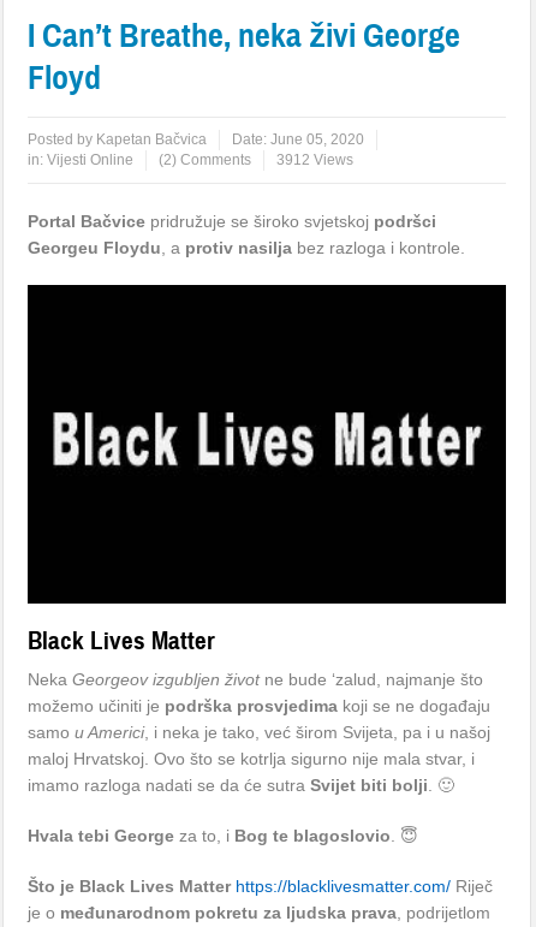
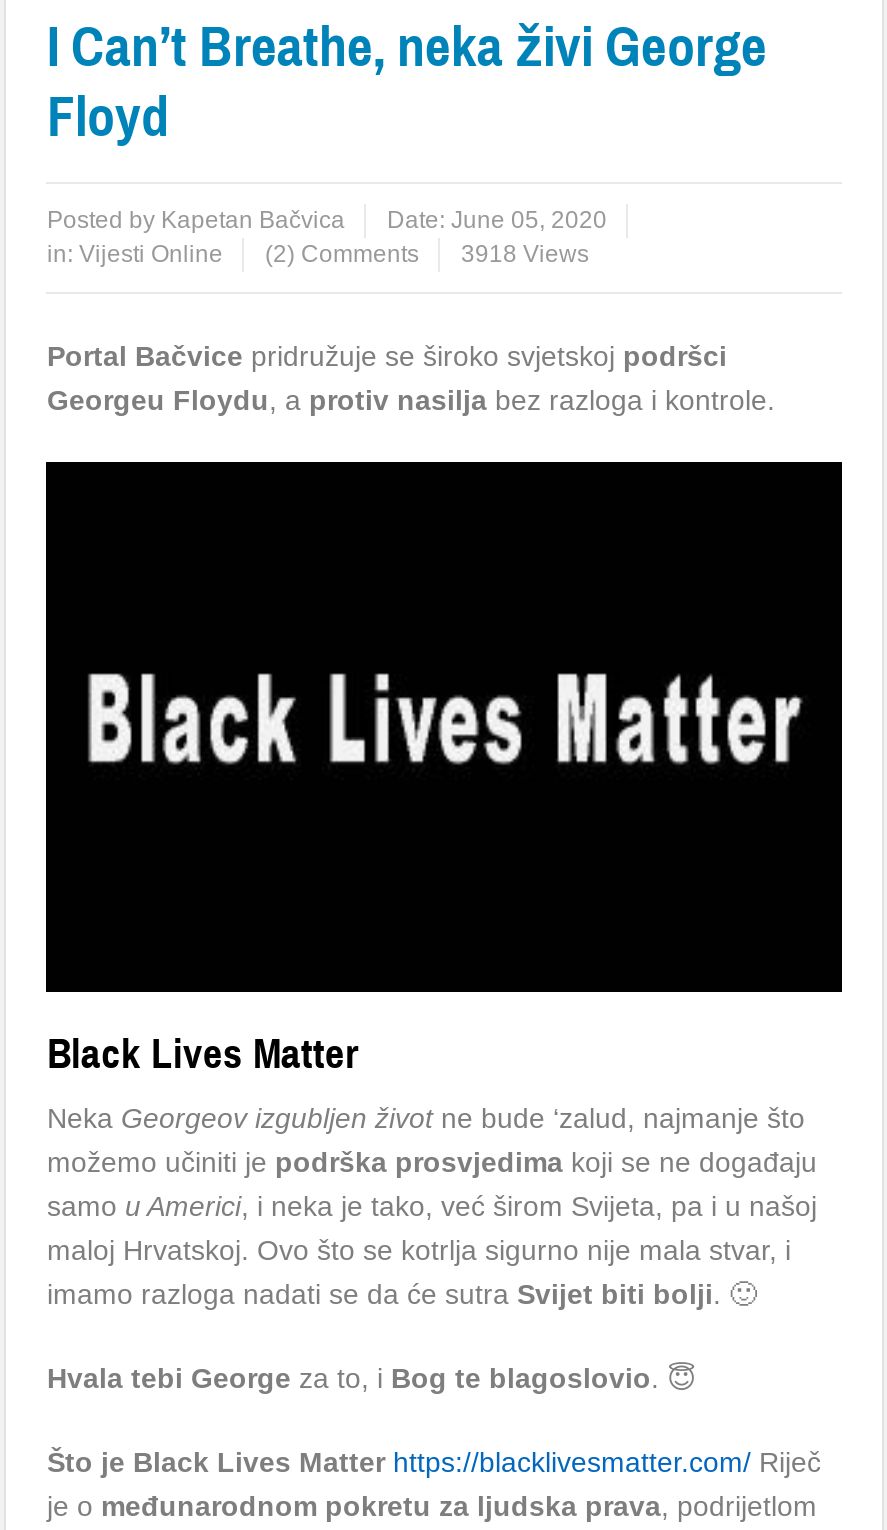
- in: Vijesti Online (2) Comments 3912 Views
+ in: Vijesti Online (2) Comments 3918 Views
